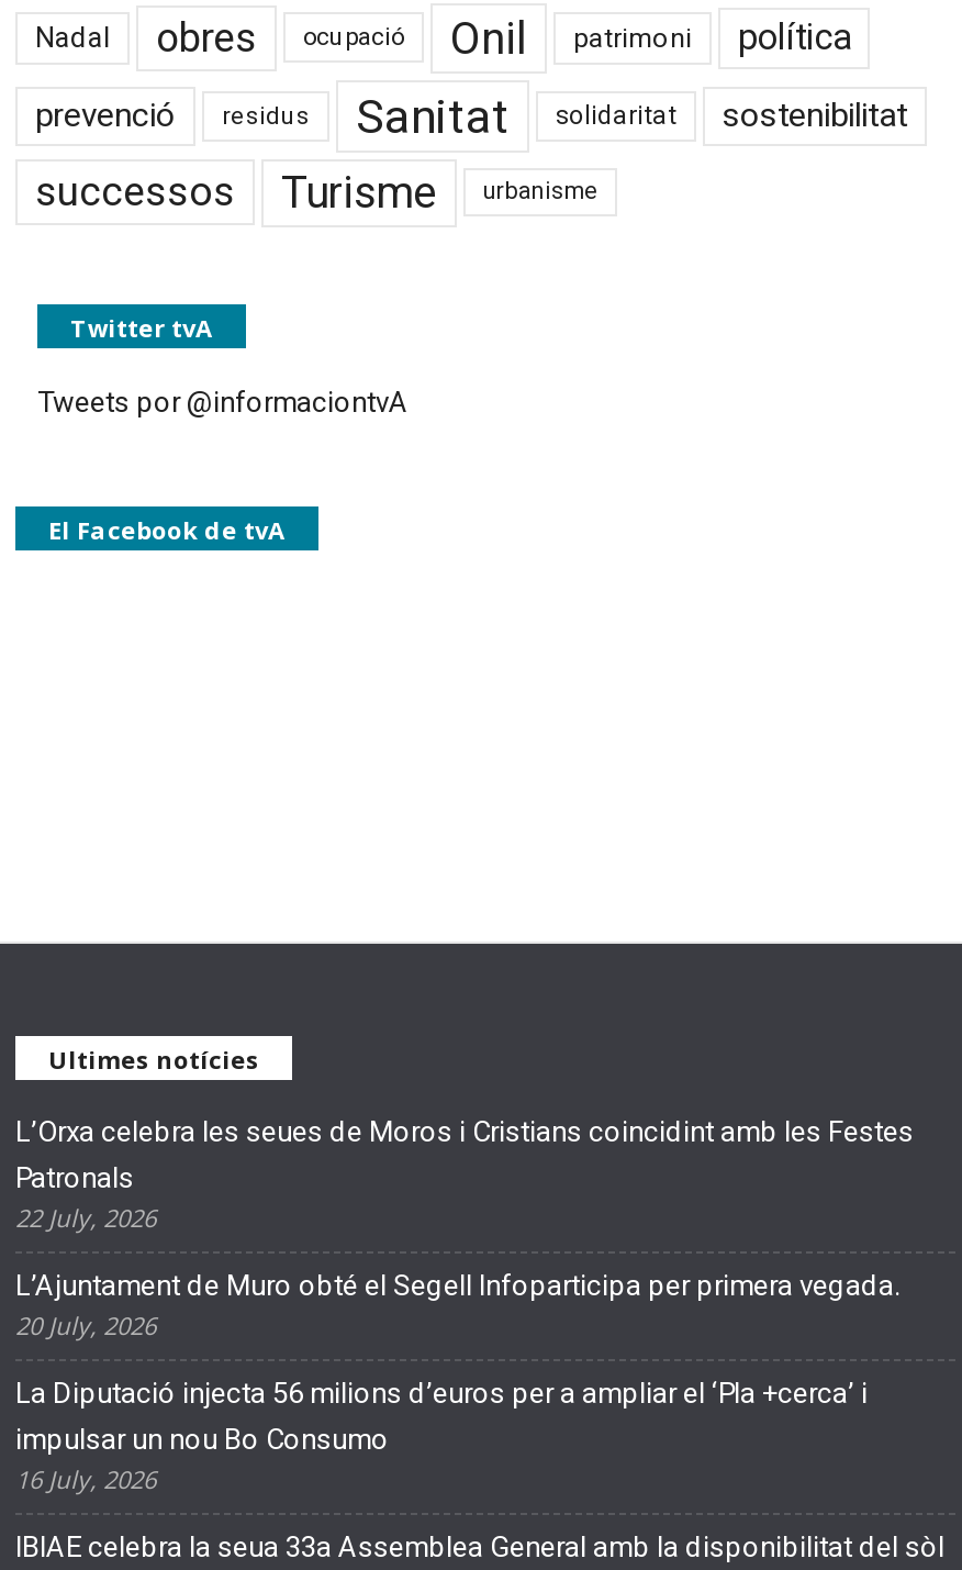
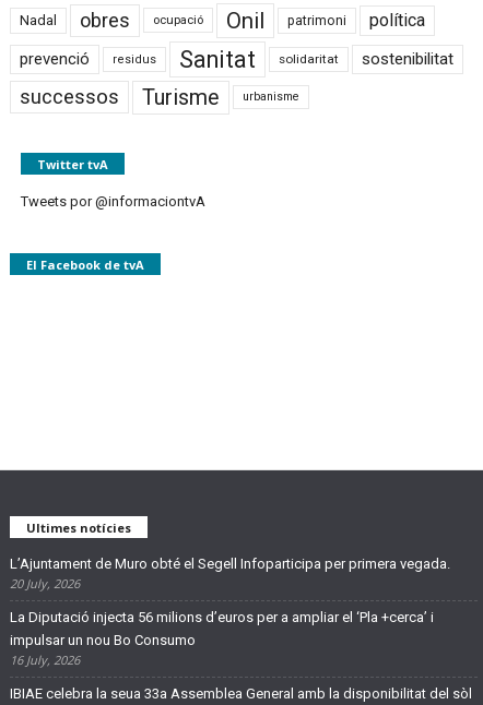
- L’Orxa celebra les seues de Moros i Cristians coincidint amb les Festes
- Patronals
- 22 July, 2026
